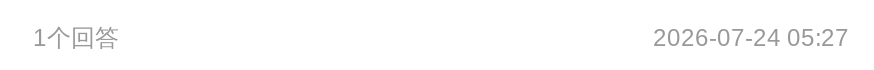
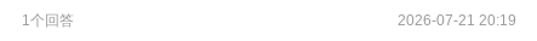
- 2026-07-24 05:27
+ 2026-07-21 20:19
